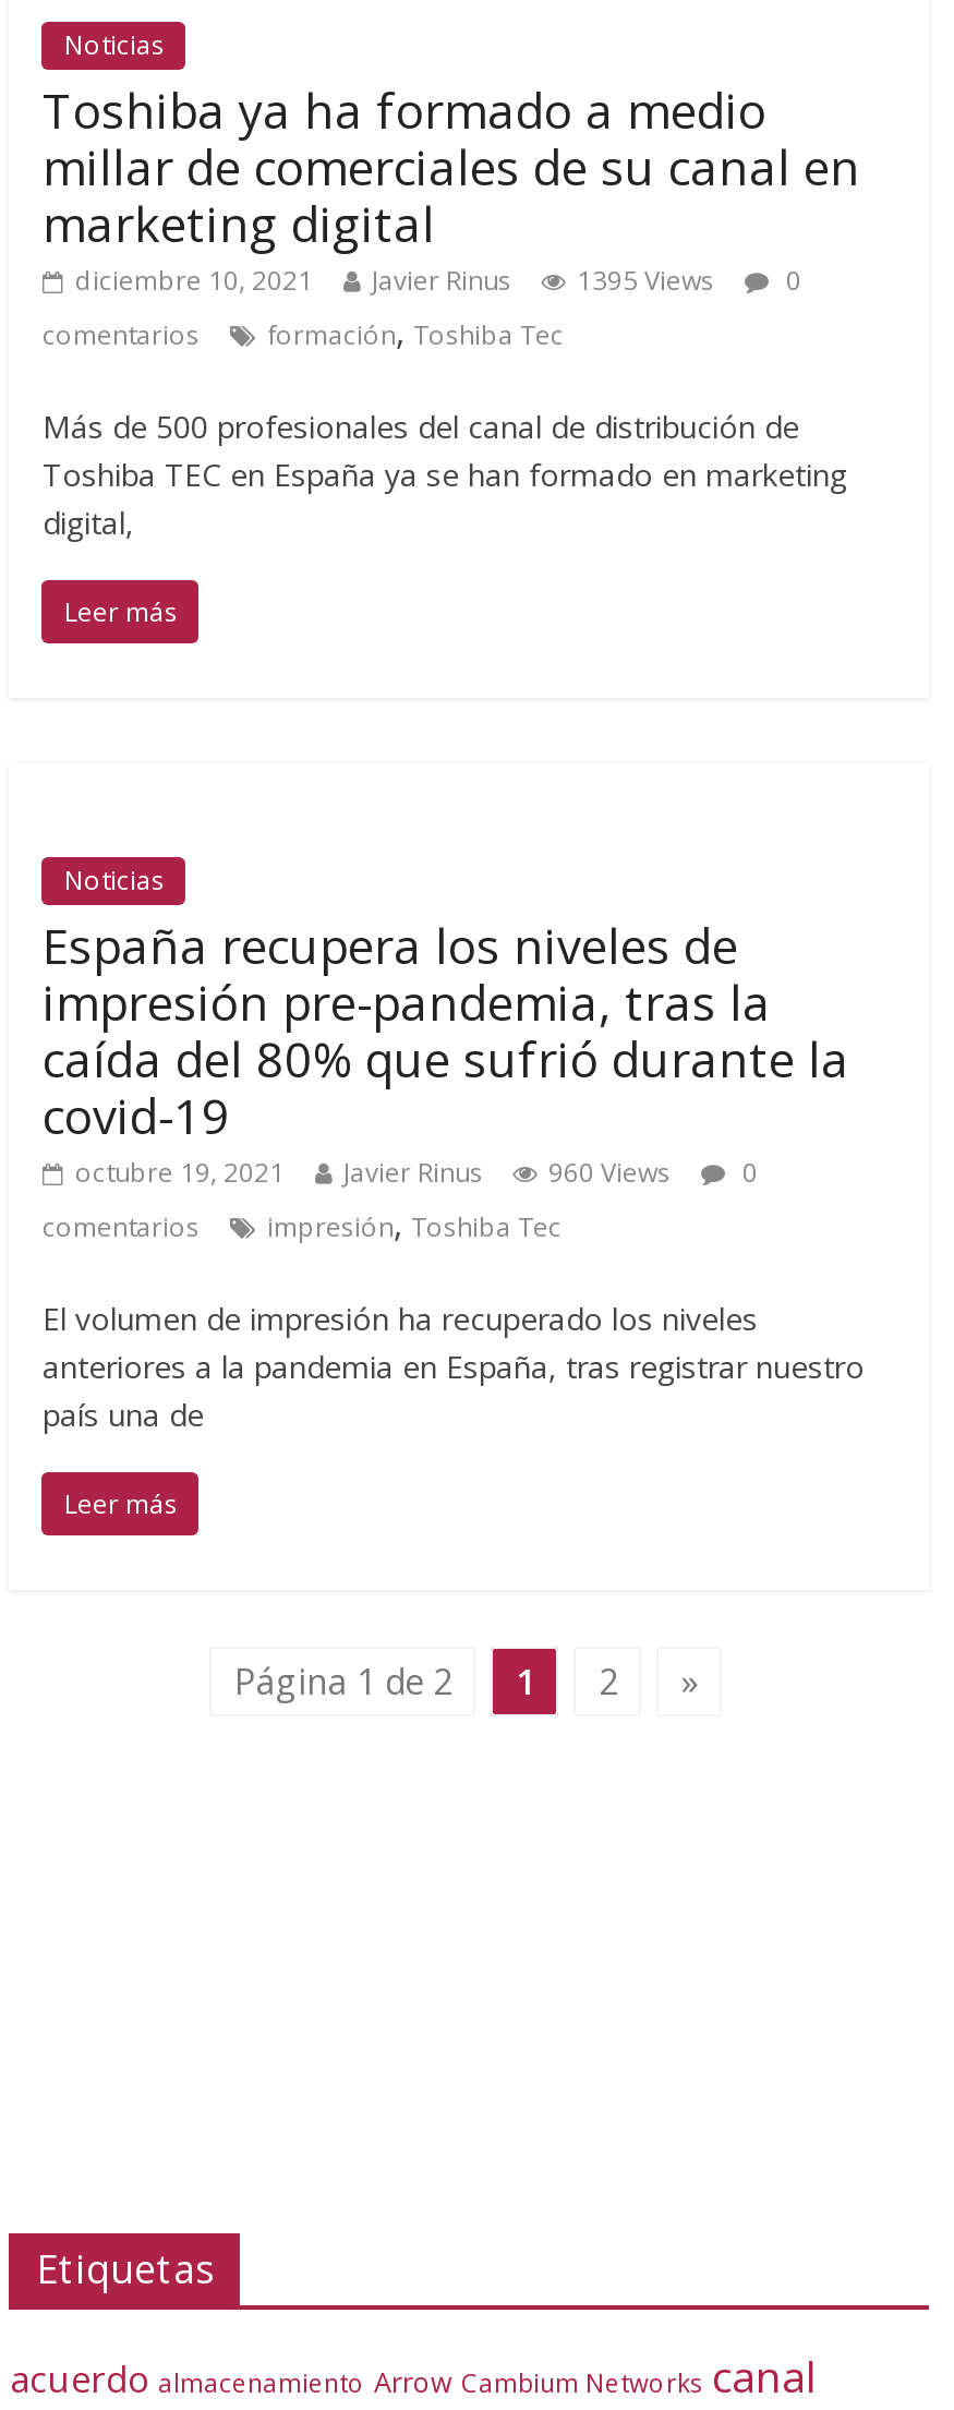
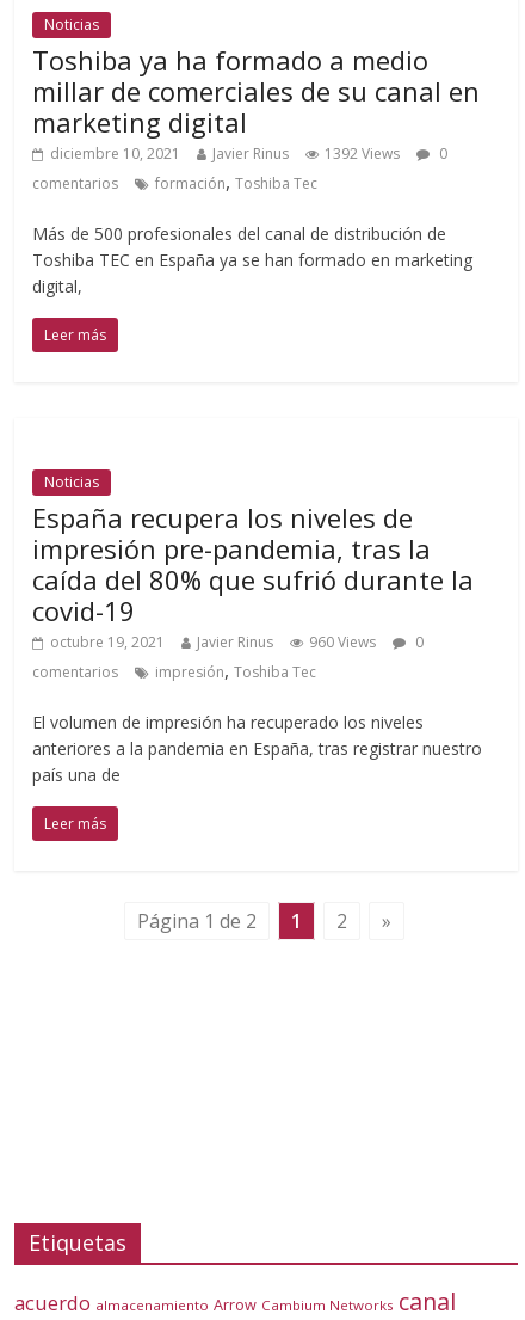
- diciembre 10, 2021 Javier Rinus 1395 Views 0
+ diciembre 10, 2021 Javier Rinus 1392 Views 0
